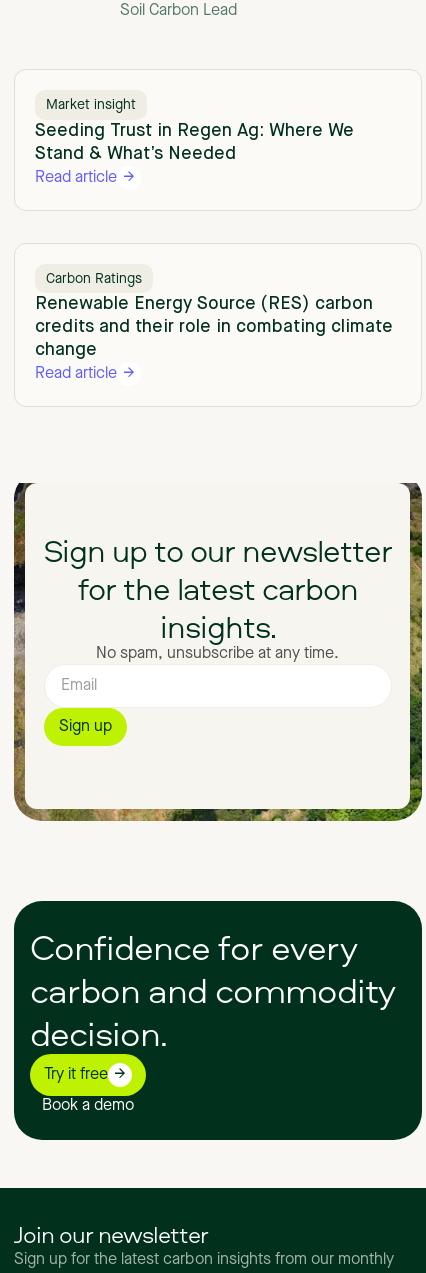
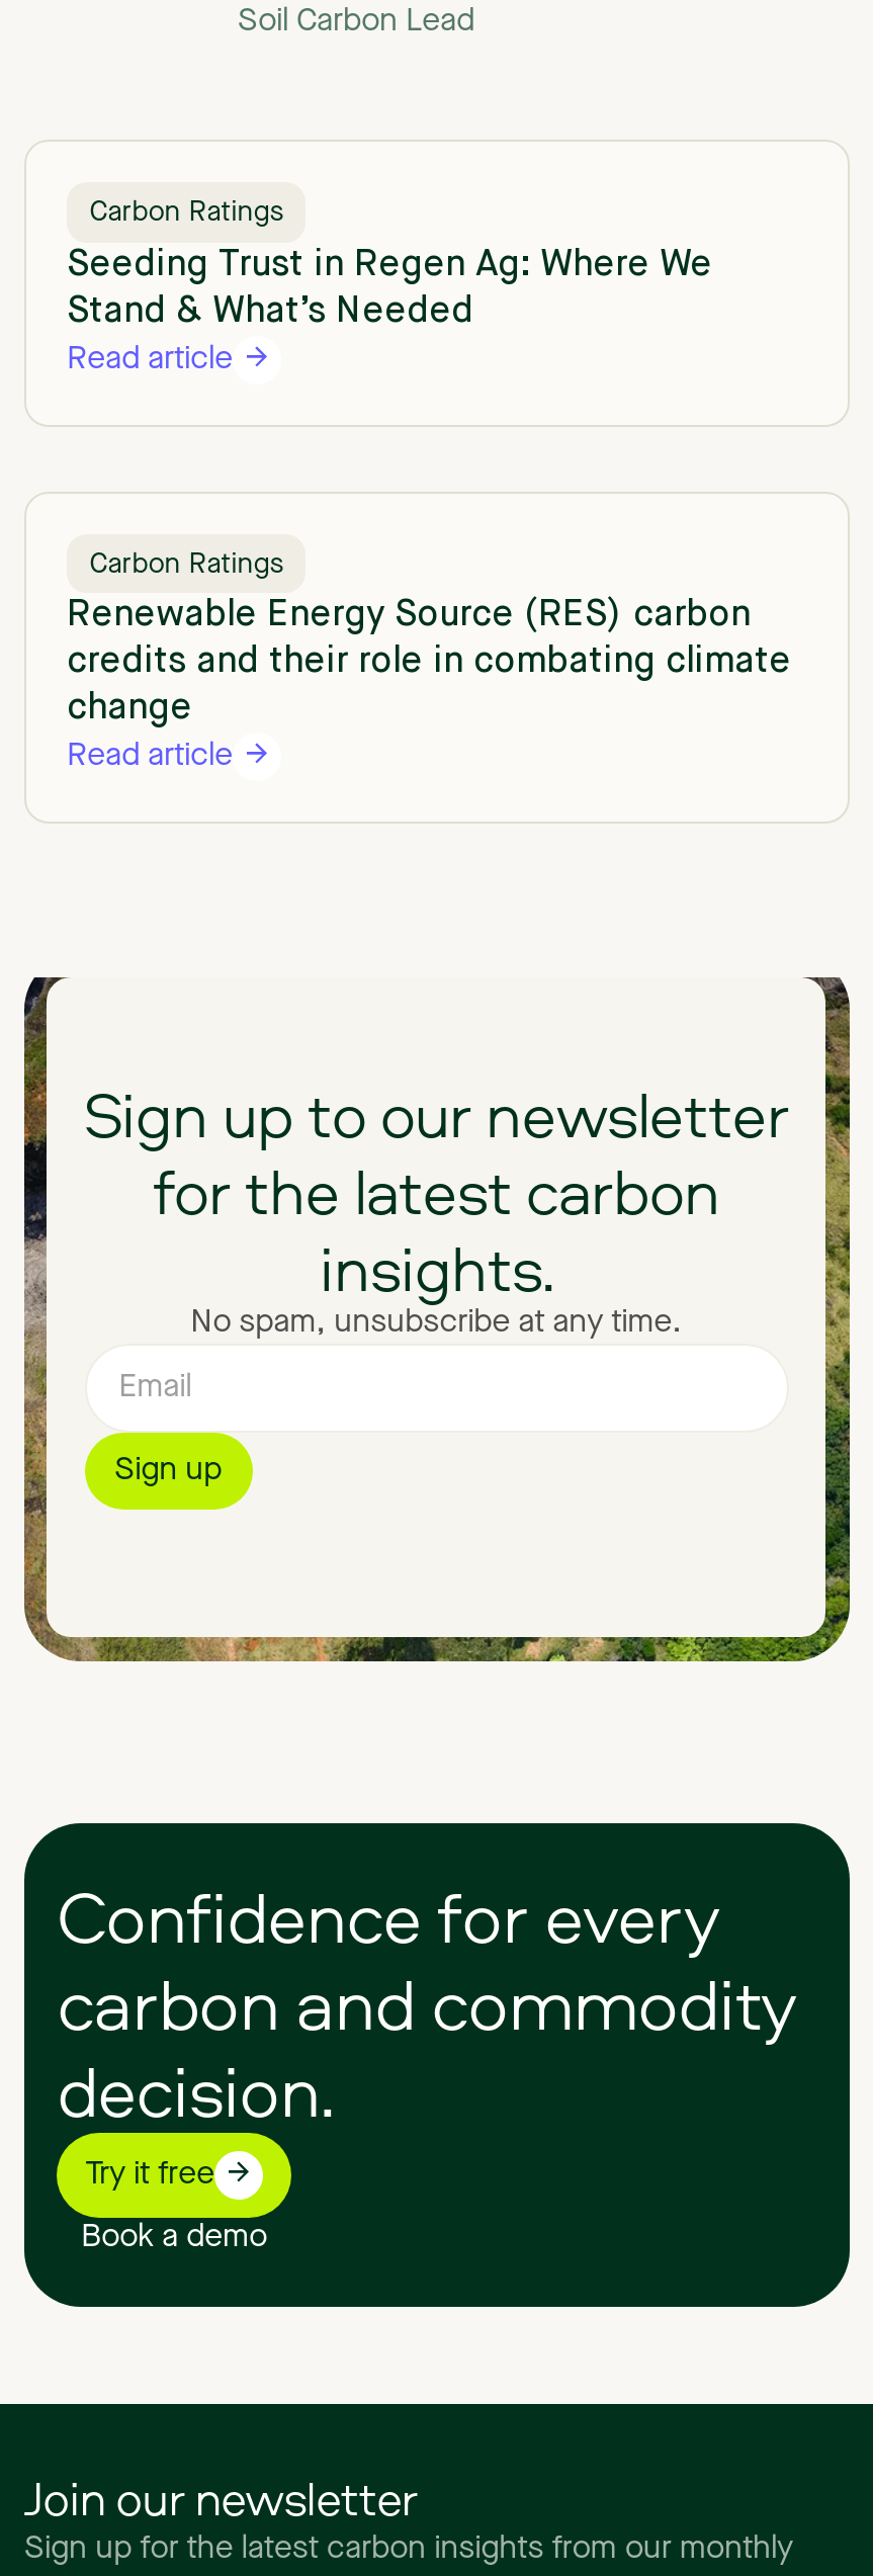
- Market insight
+ Carbon Ratings
